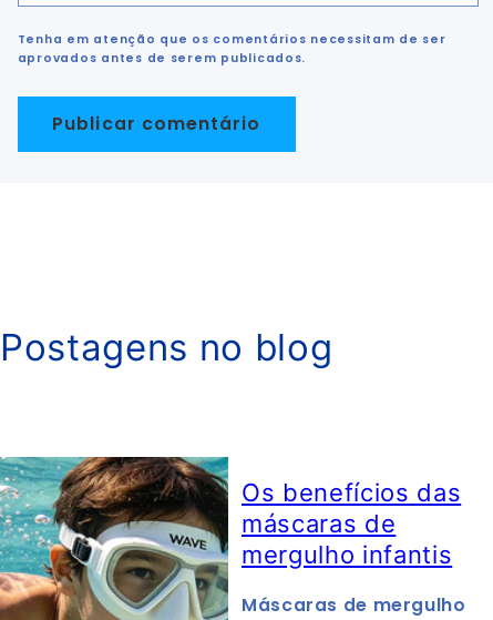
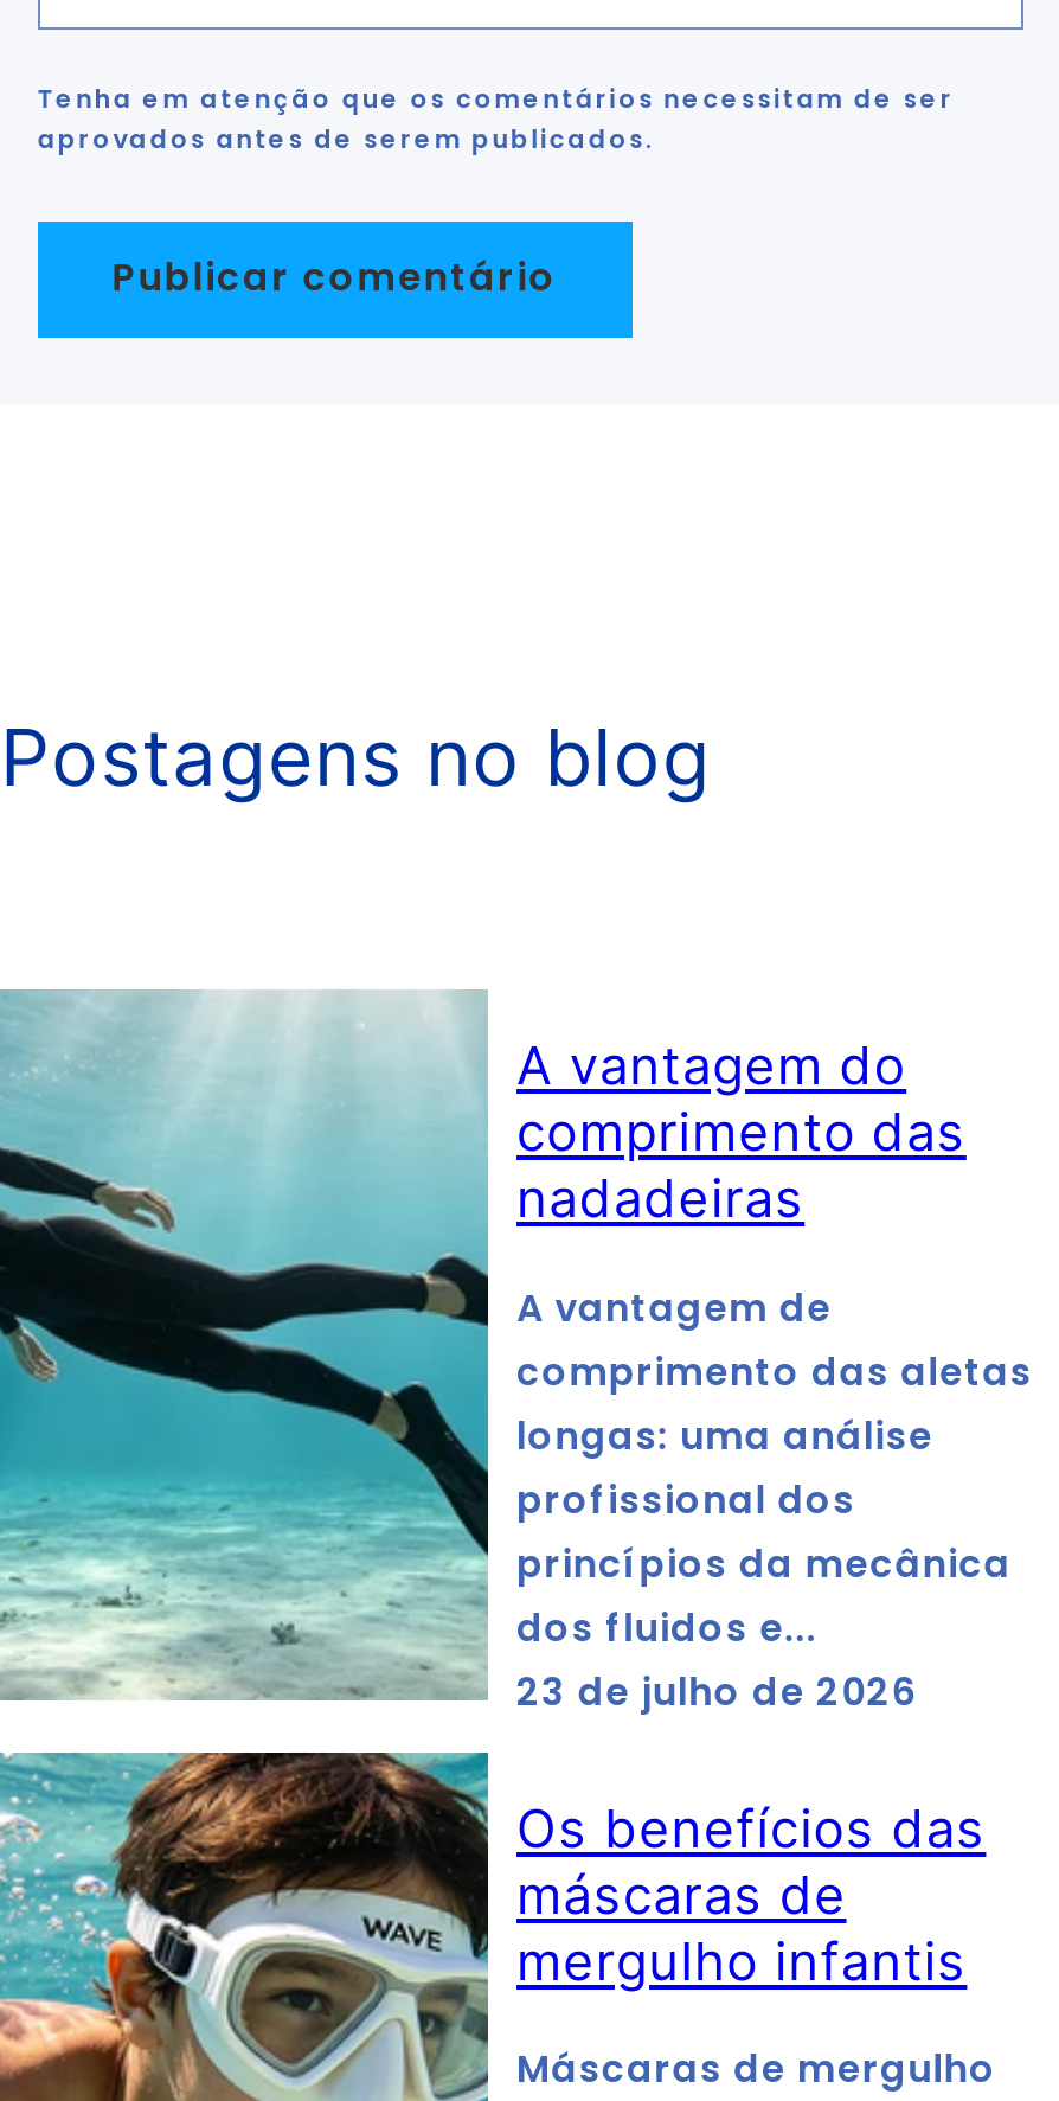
+ [image]
+ A vantagem do
+ comprimento das
+ nadadeiras
+ A vantagem de
+ comprimento das aletas
+ longas: uma análise
+ profissional dos
+ princípios da mecânica
+ dos fluidos e...
+ 23 de julho de 2026
